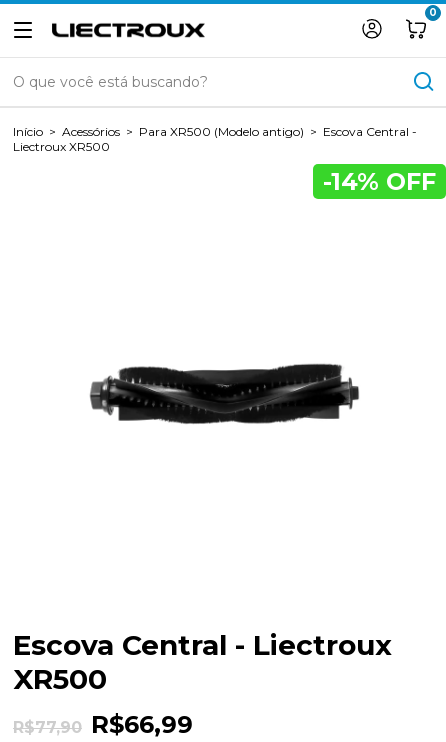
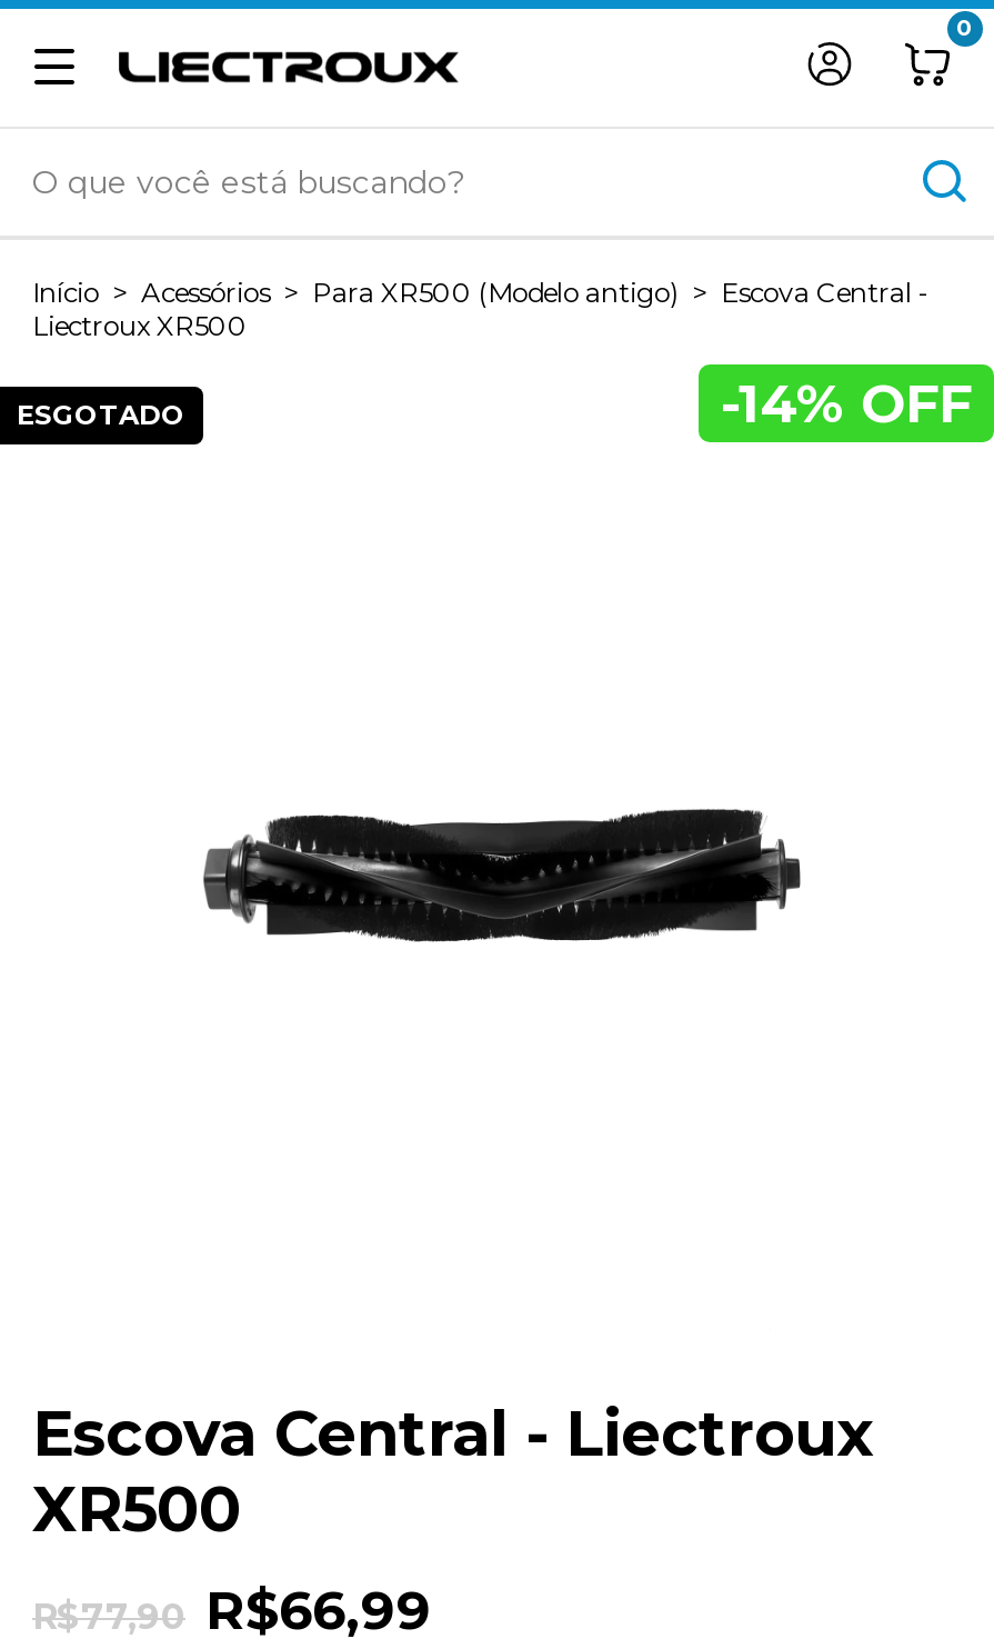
+ ESGOTADO
